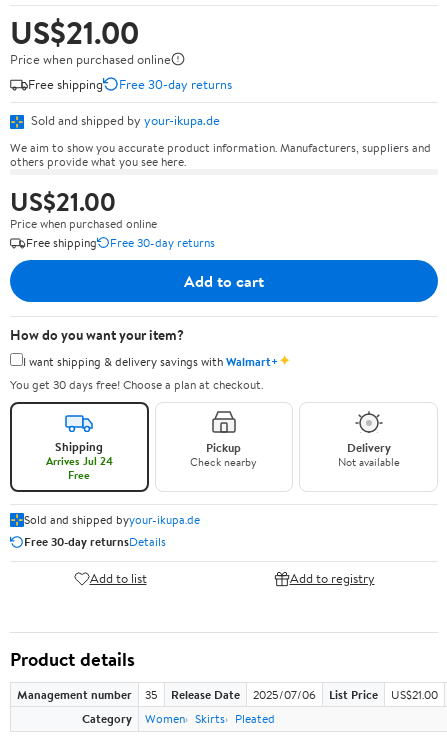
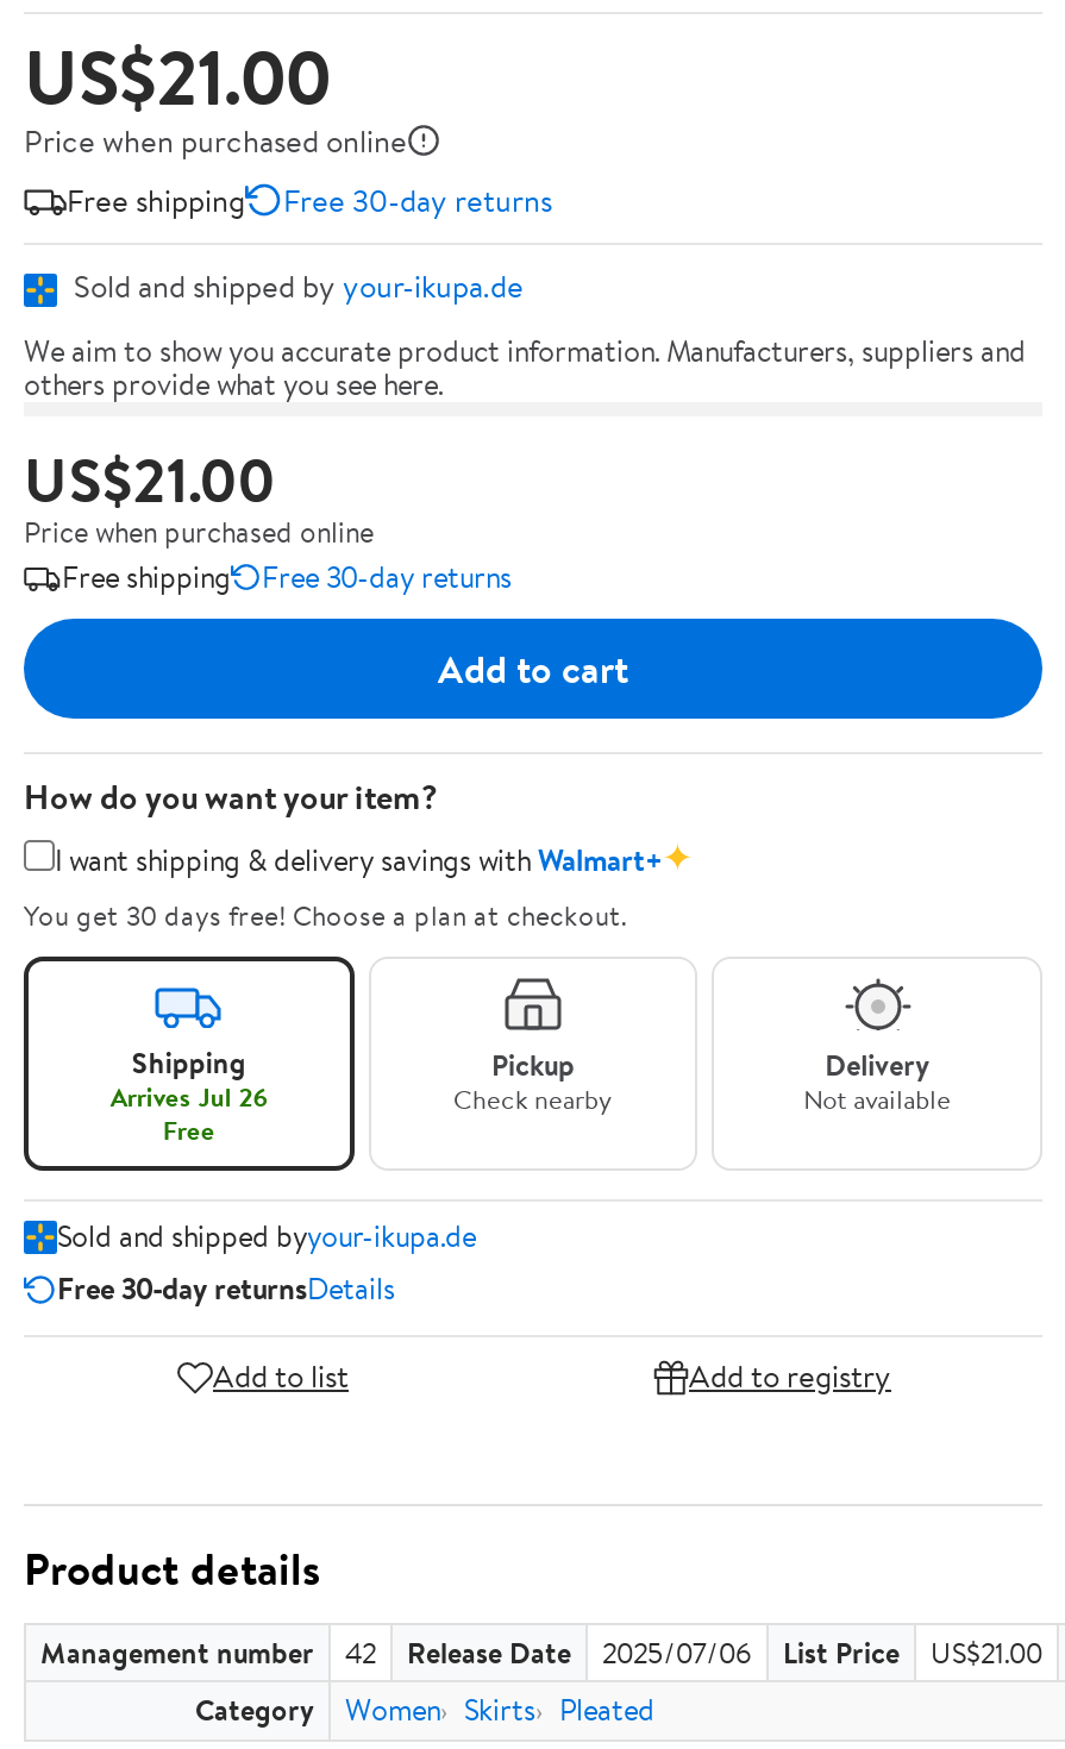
- Arrives Jul 24
+ Arrives Jul 26

- Management number 35 Release Date 2025/07/06 List Price US$21.00
+ Management number 42 Release Date 2025/07/06 List Price US$21.00
